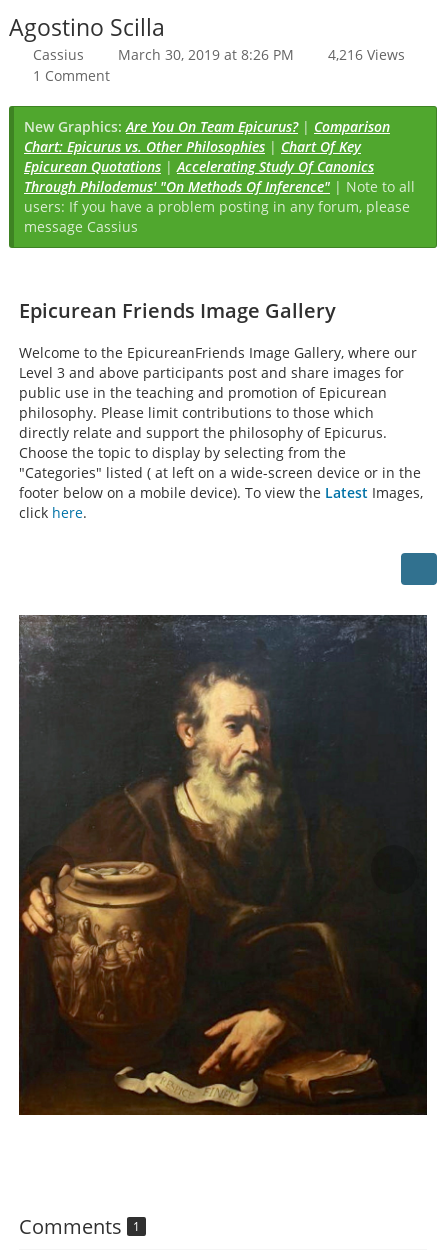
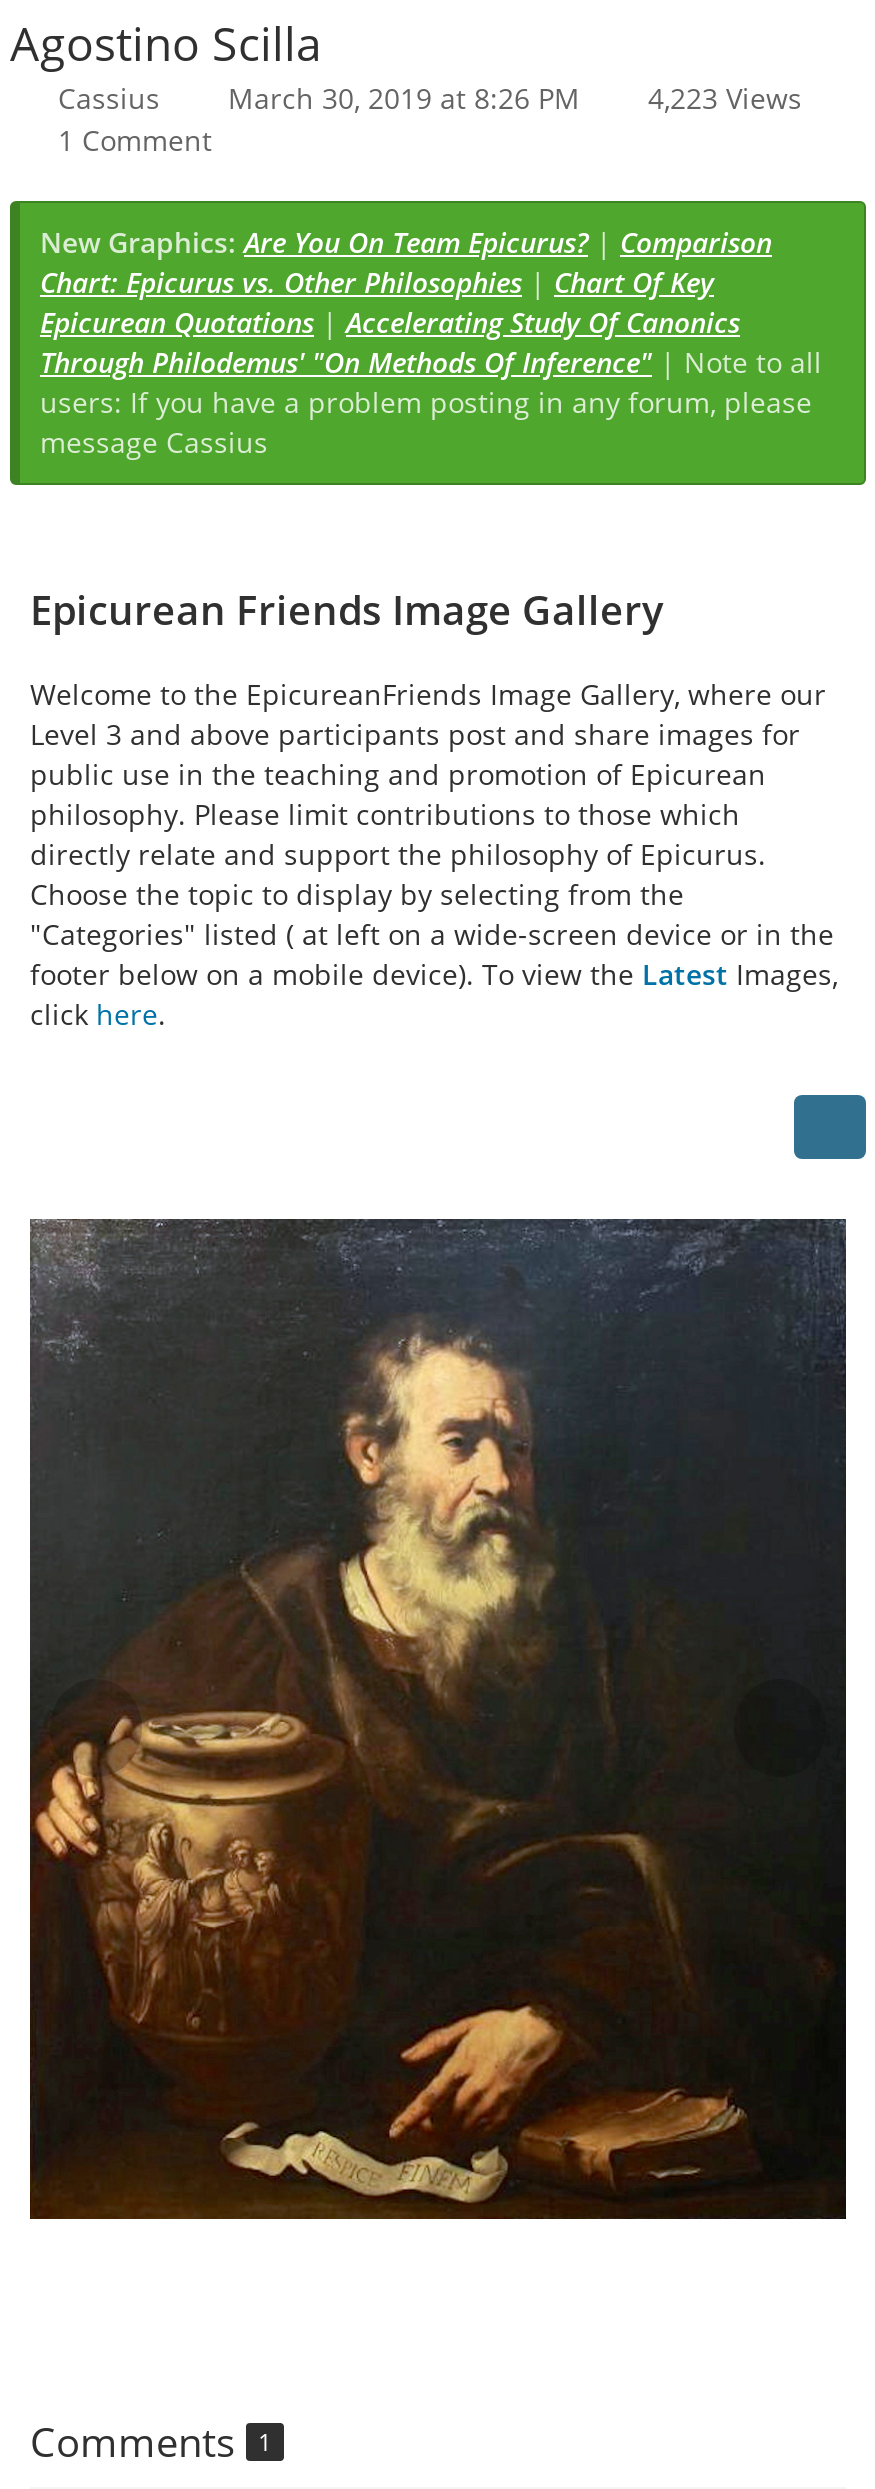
- Cassius March 30, 2019 at 8:26 PM 4,216 Views
+ Cassius March 30, 2019 at 8:26 PM 4,223 Views
